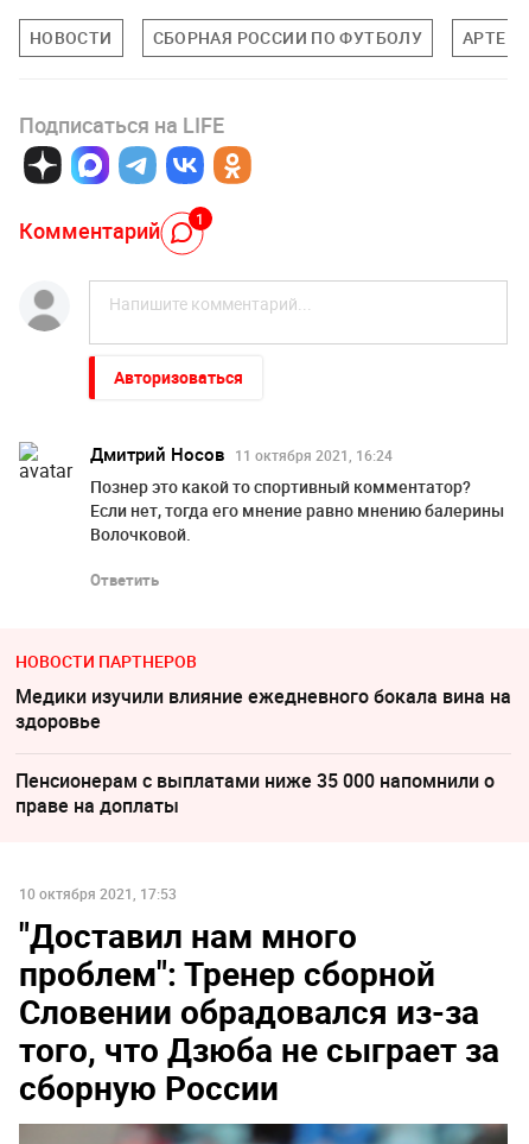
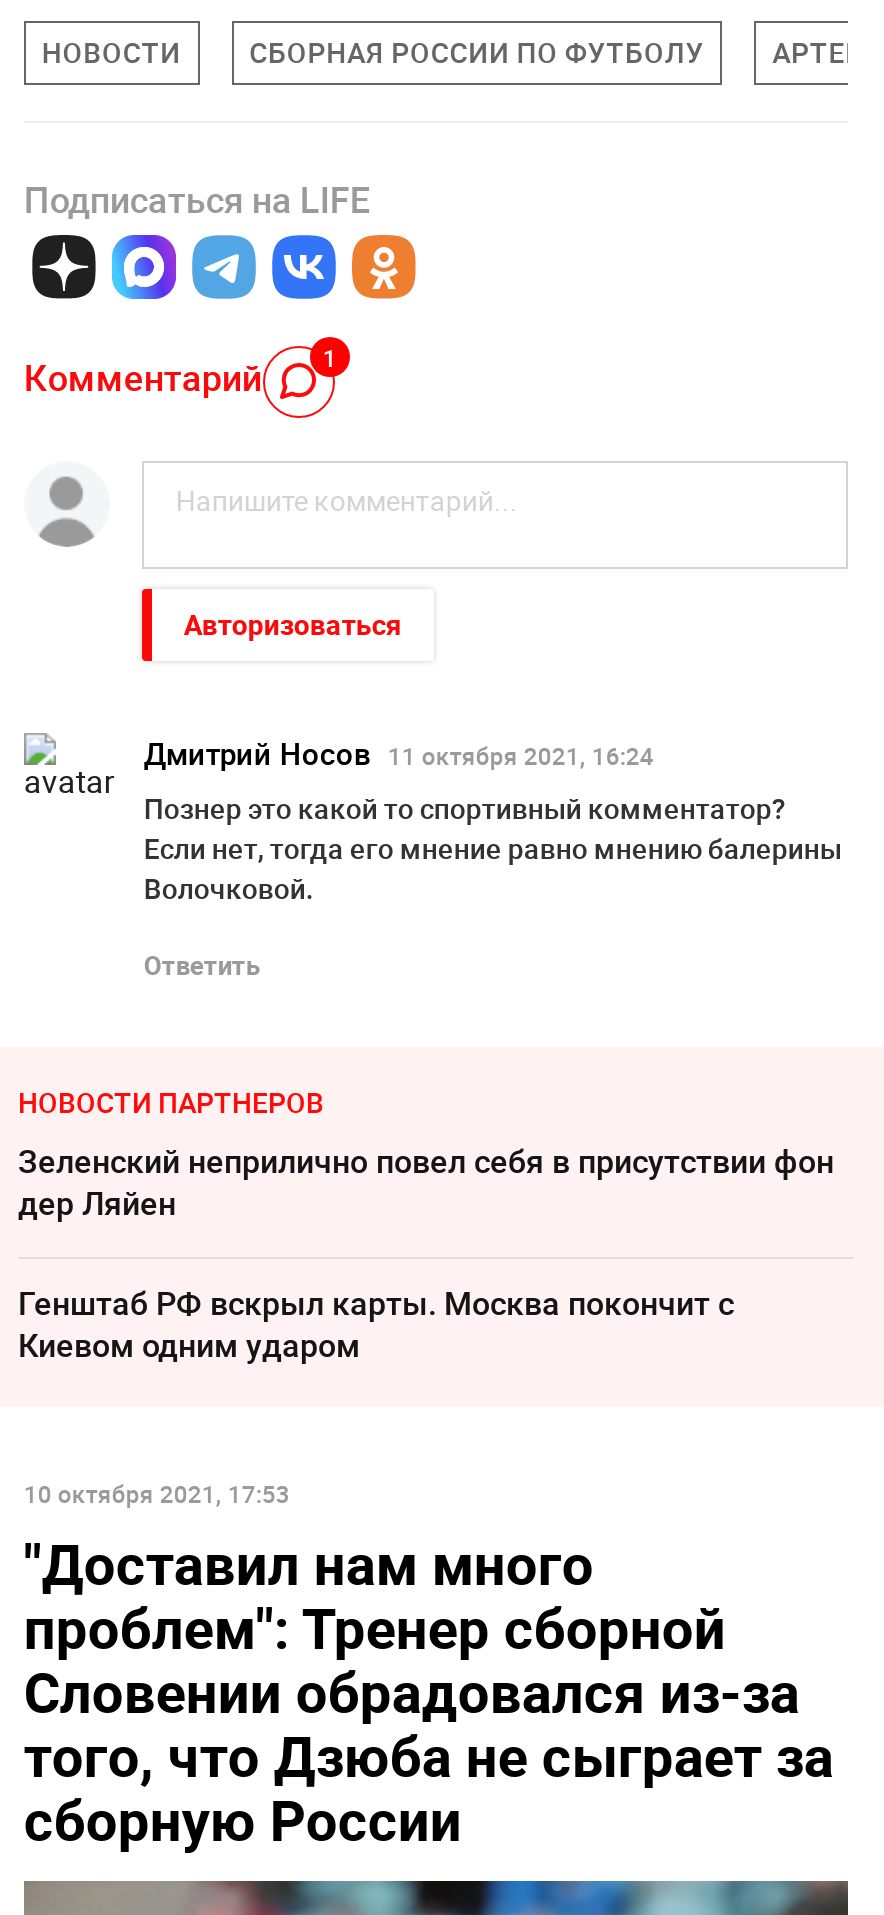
- Медики изучили влияние ежедневного бокала вина на
- здоровье
+ Зеленский неприлично повел cебя в присутствии фон
+ дер Ляйен

- Пенсионерам с выплатами ниже 35 000 напомнили о
- праве на доплаты
+ Генштаб РФ вскрыл карты. Москва покончит с
+ Киевом одним ударом
